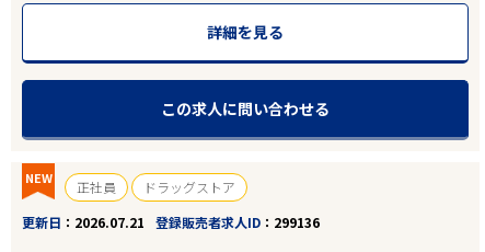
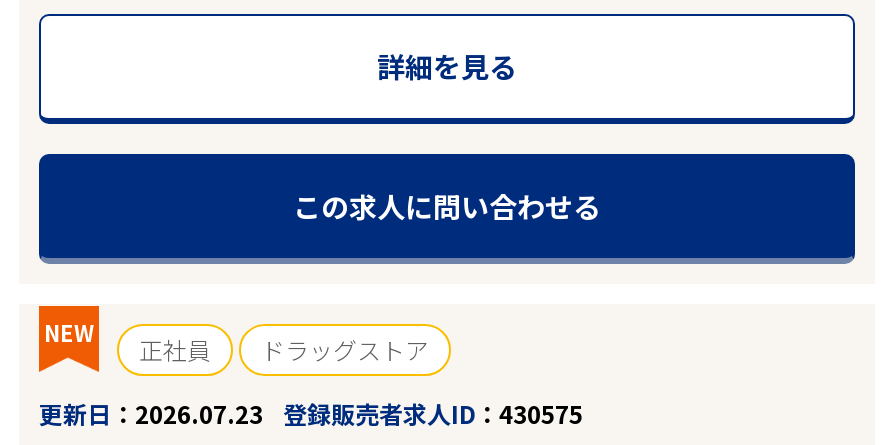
- 2026.07.21 登録販売者求人ID
- 299136
+ 2026.07.23 登録販売者求人ID
+ 430575
